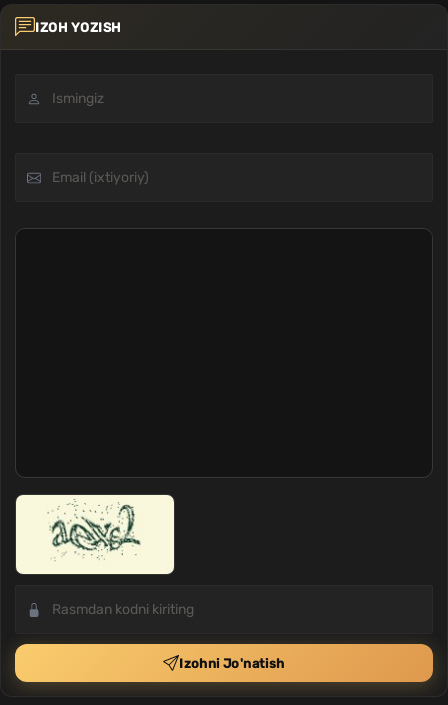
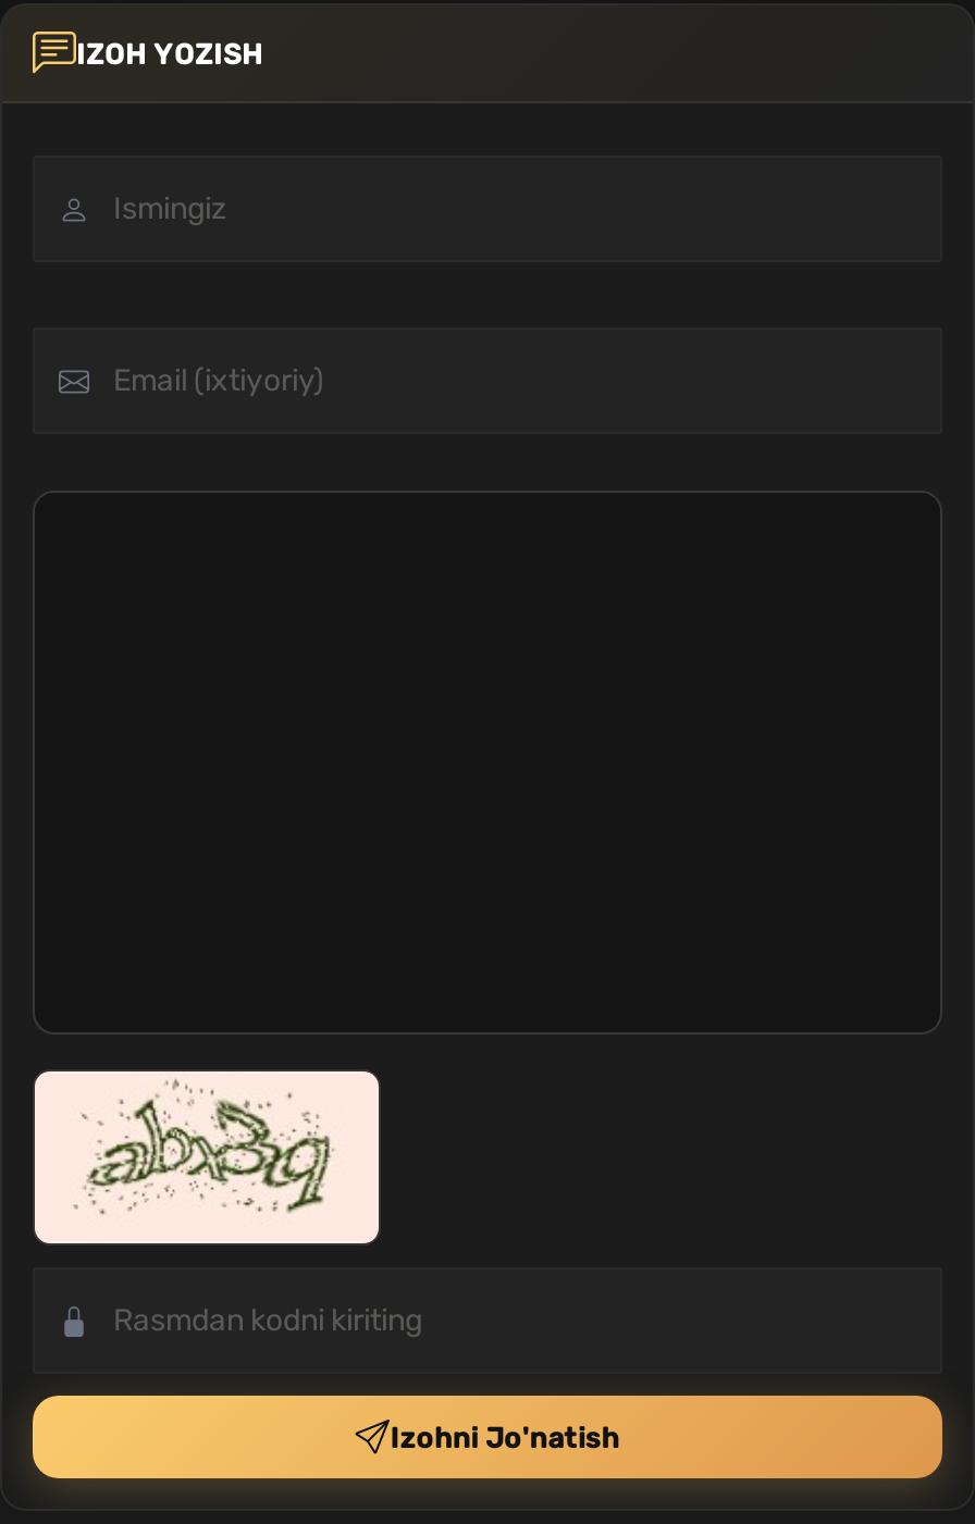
- [image]
+ [image]
